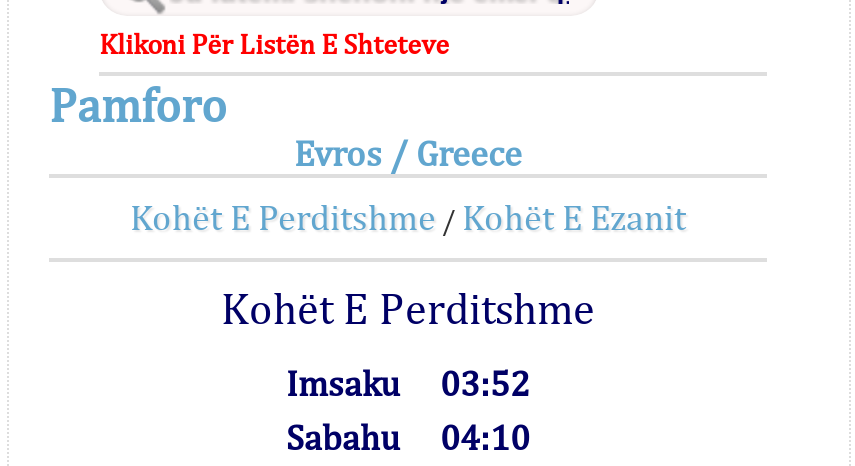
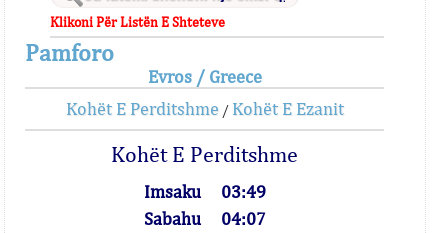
- Imsaku 03:52
+ Imsaku 03:49

- Sabahu 04:10
+ Sabahu 04:07
